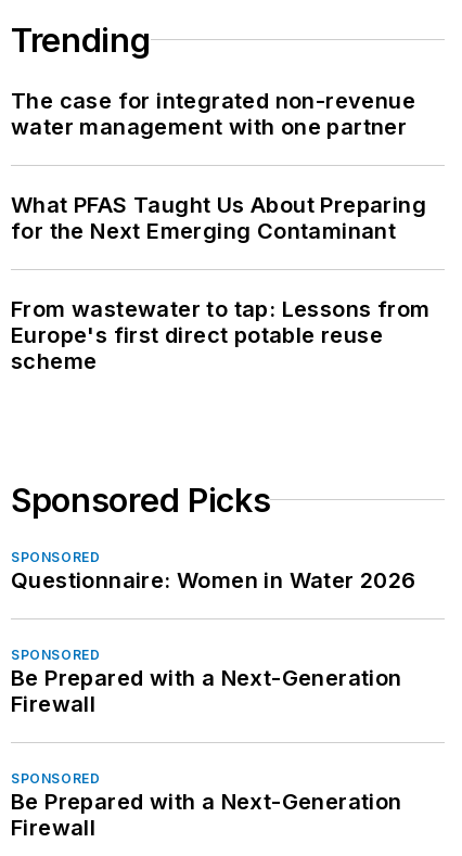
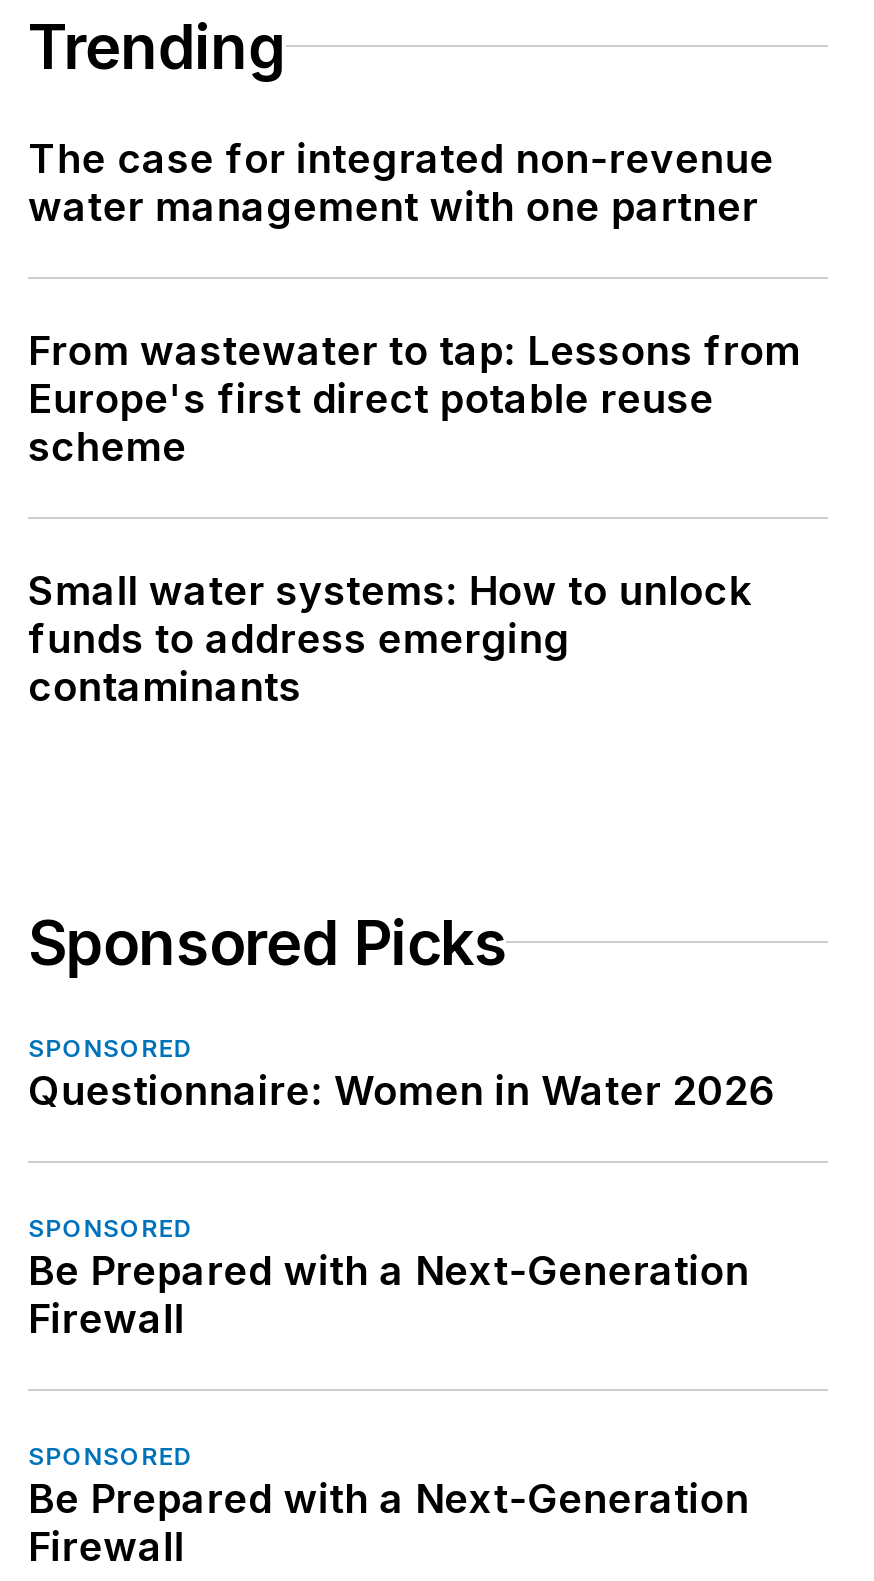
- What PFAS Taught Us About Preparing
- for the Next Emerging Contaminant

moved up: From wastewater to tap: Lessons from | Europe's first direct potable reuse | scheme

+ Small water systems: How to unlock
+ funds to address emerging
+ contaminants
